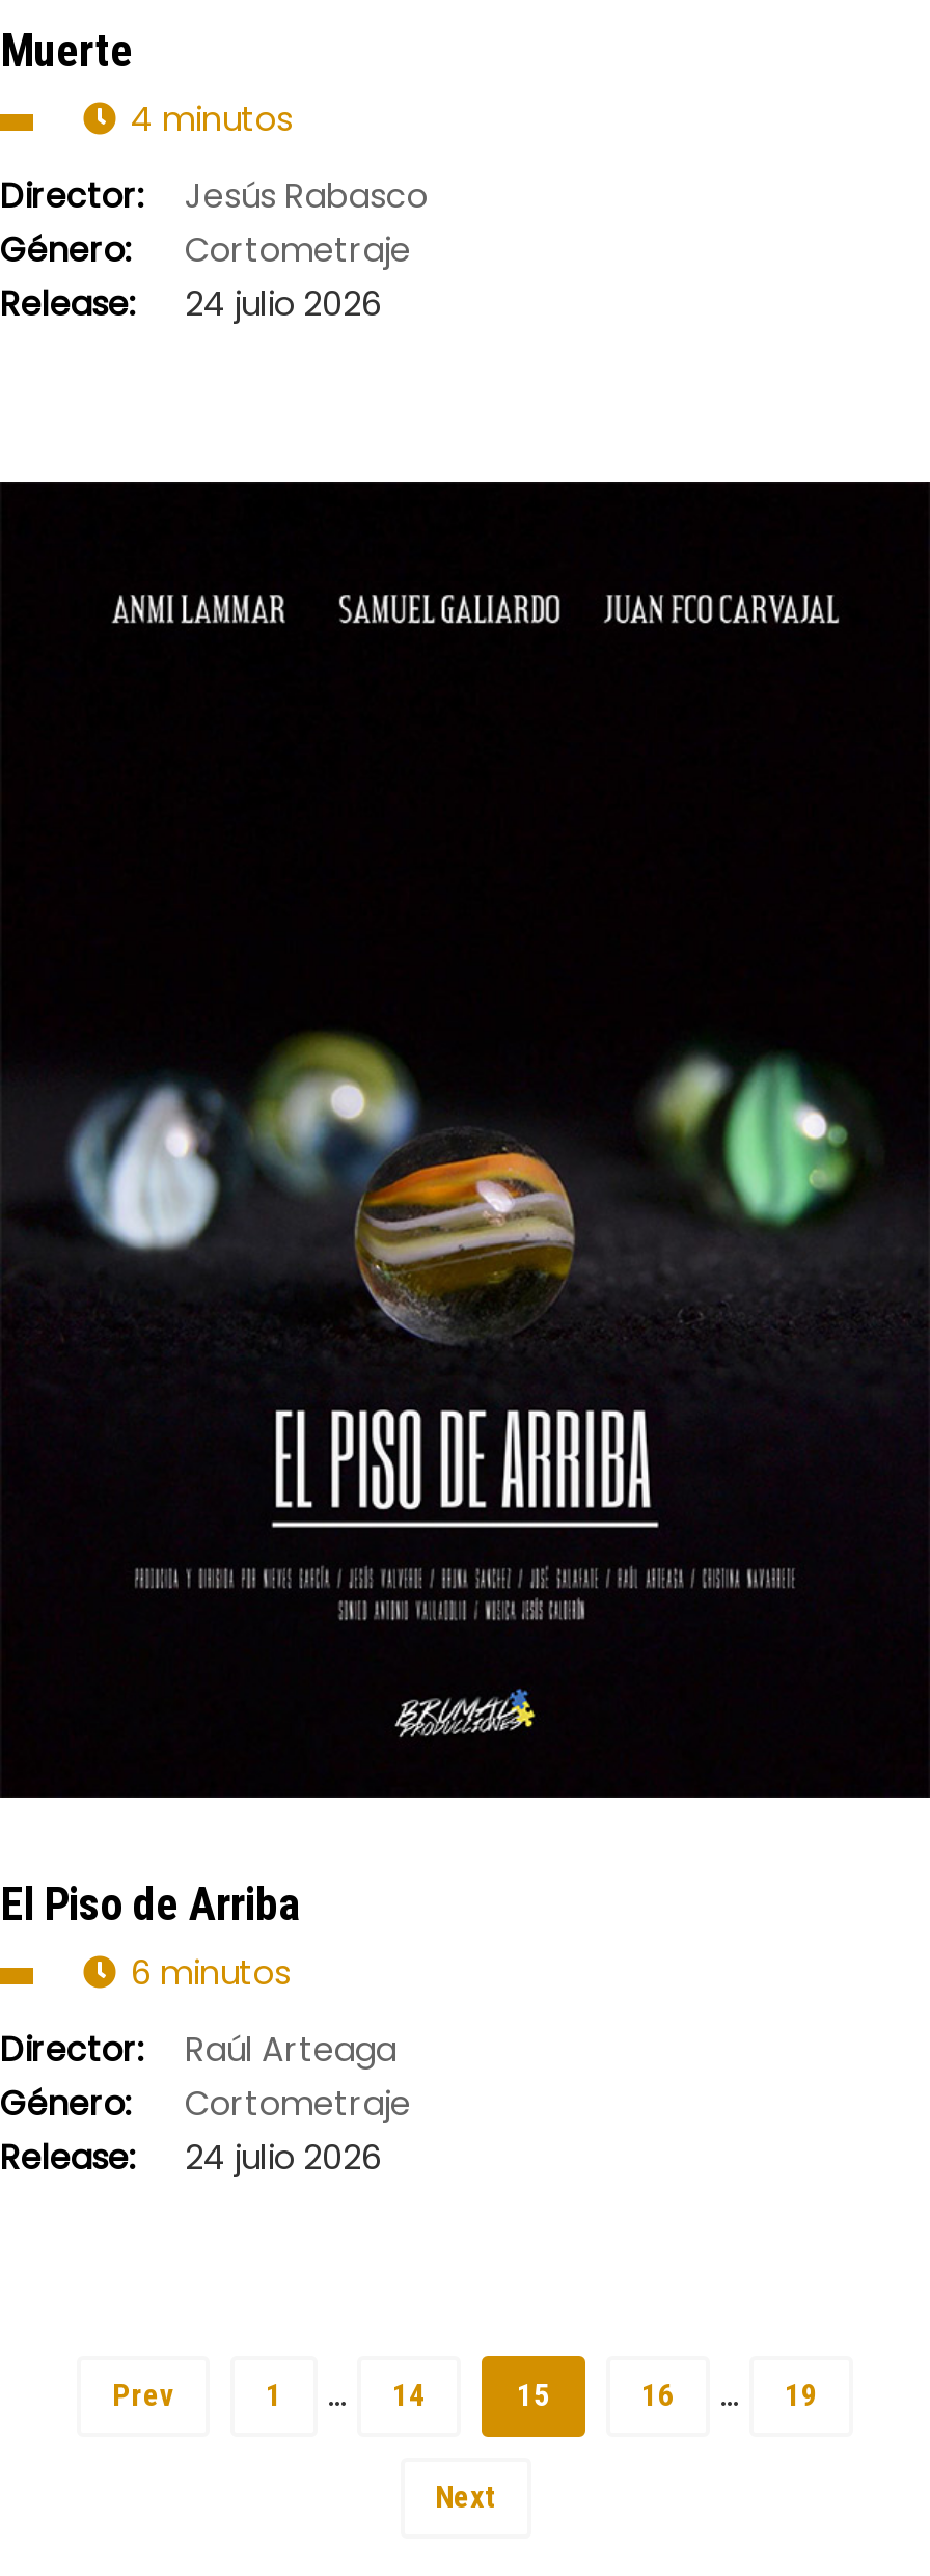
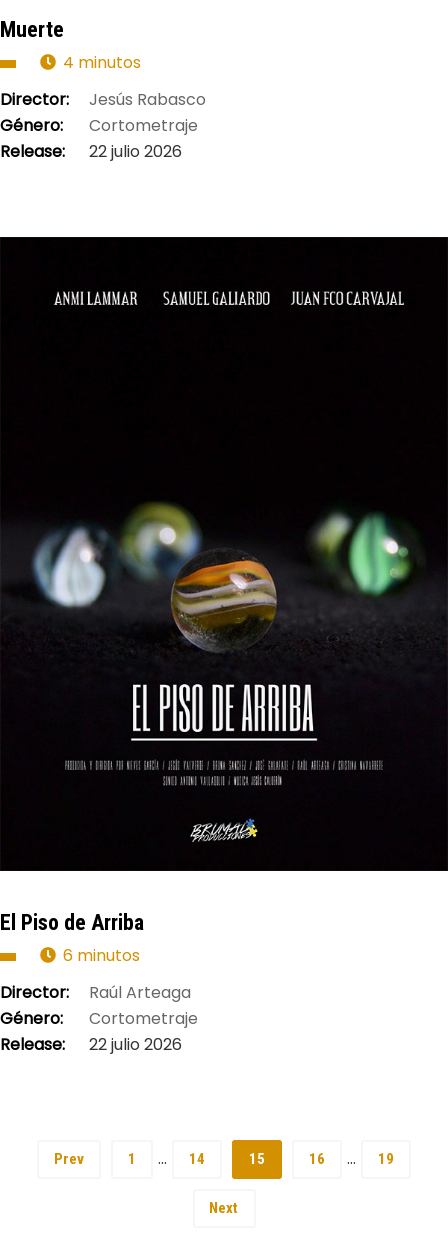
- Release: 24 julio 2026
+ Release: 22 julio 2026

- Release: 24 julio 2026
+ Release: 22 julio 2026
